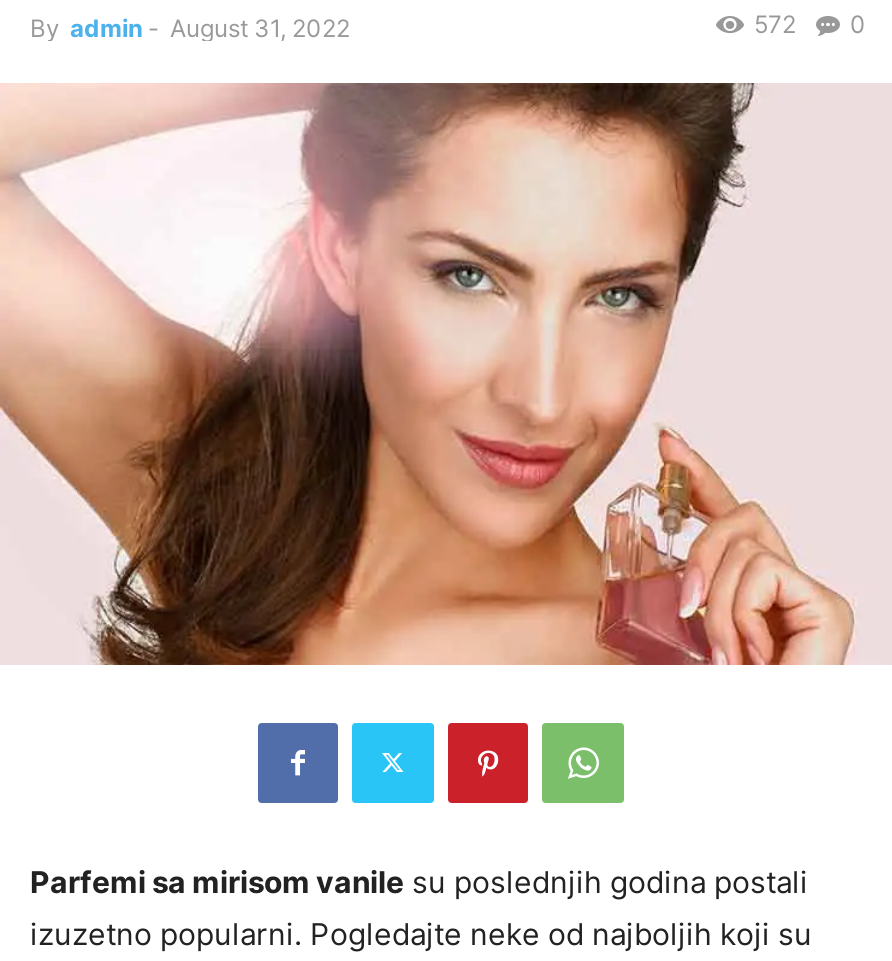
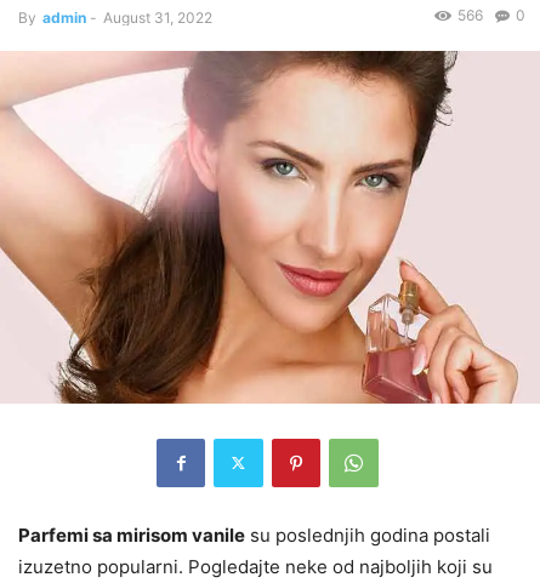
- 572 0
+ 566 0
